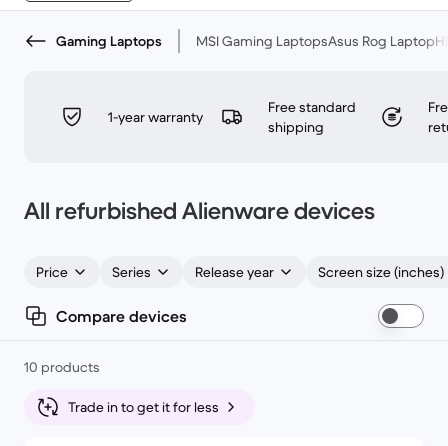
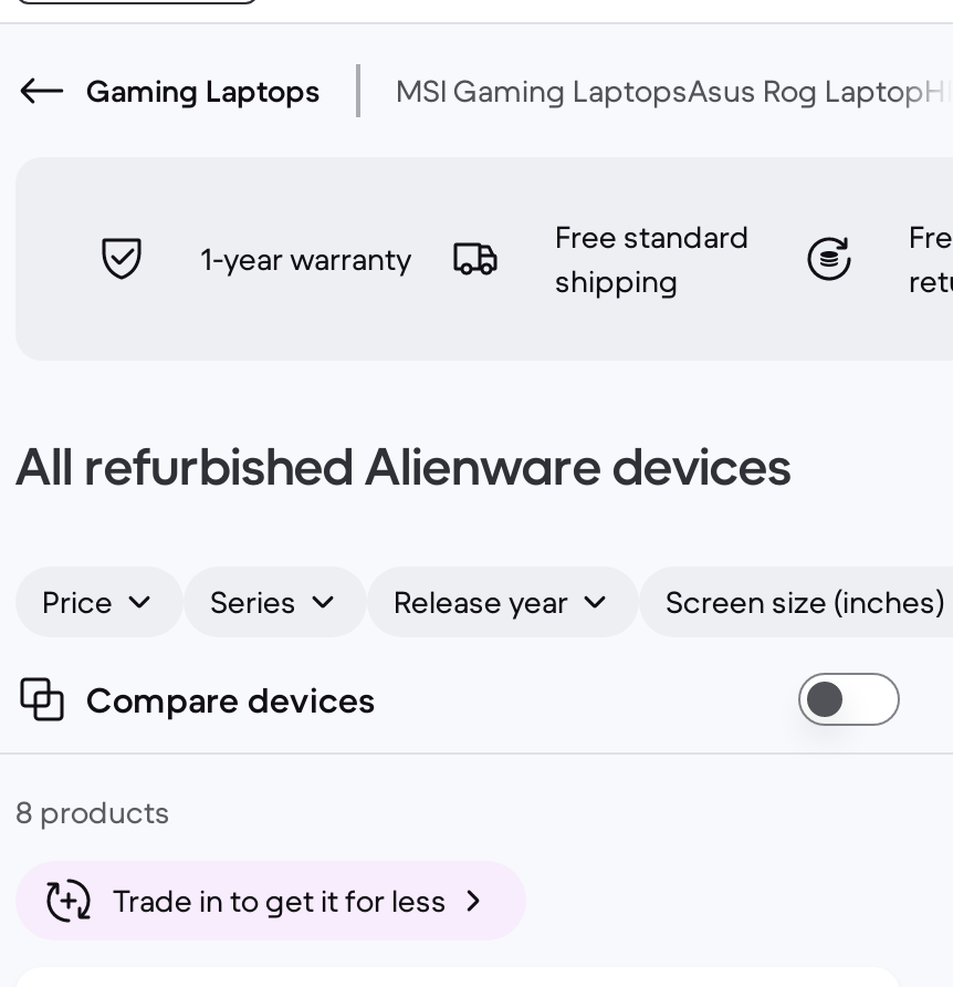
- 10 products
+ 8 products
